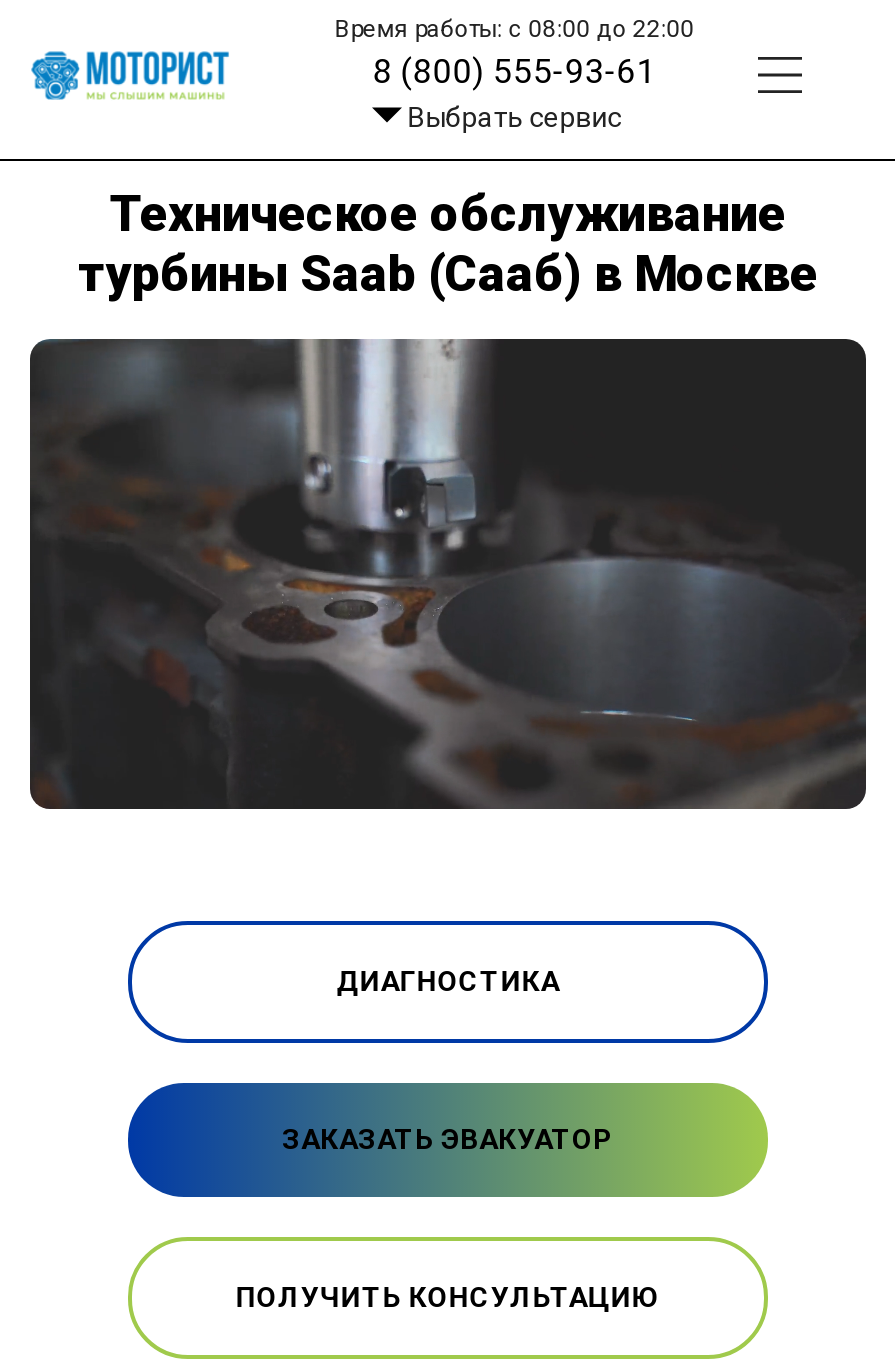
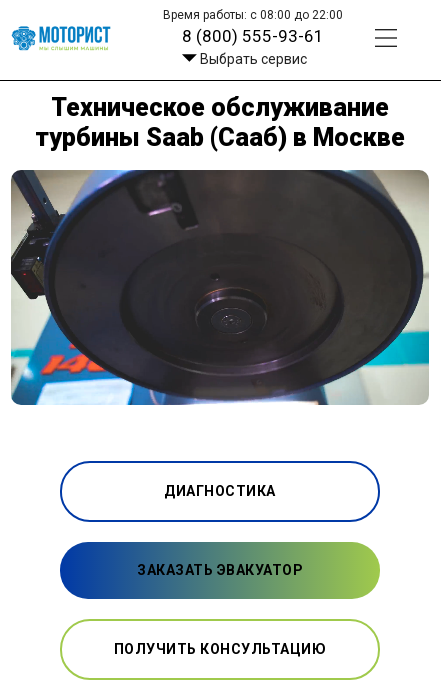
- [image]
+ [image]
